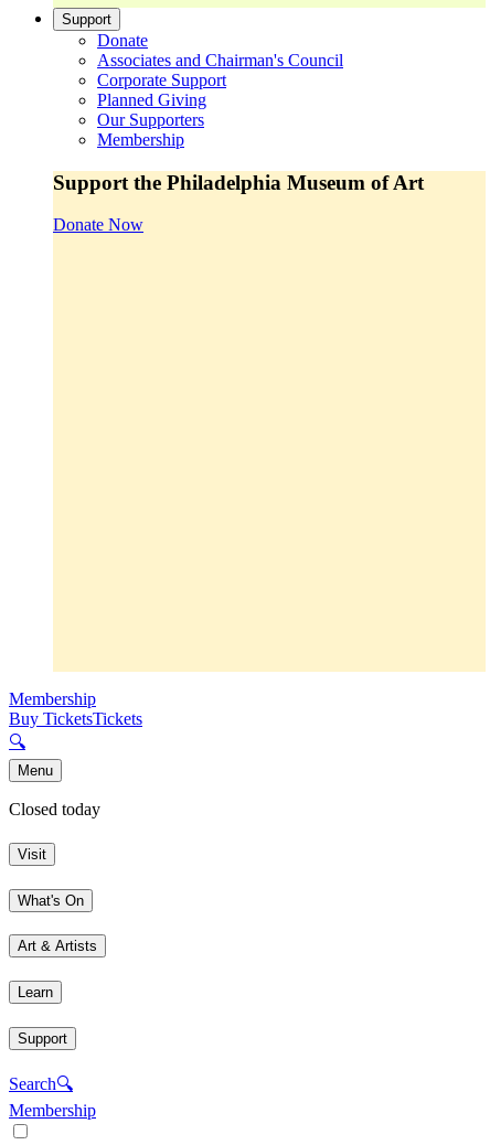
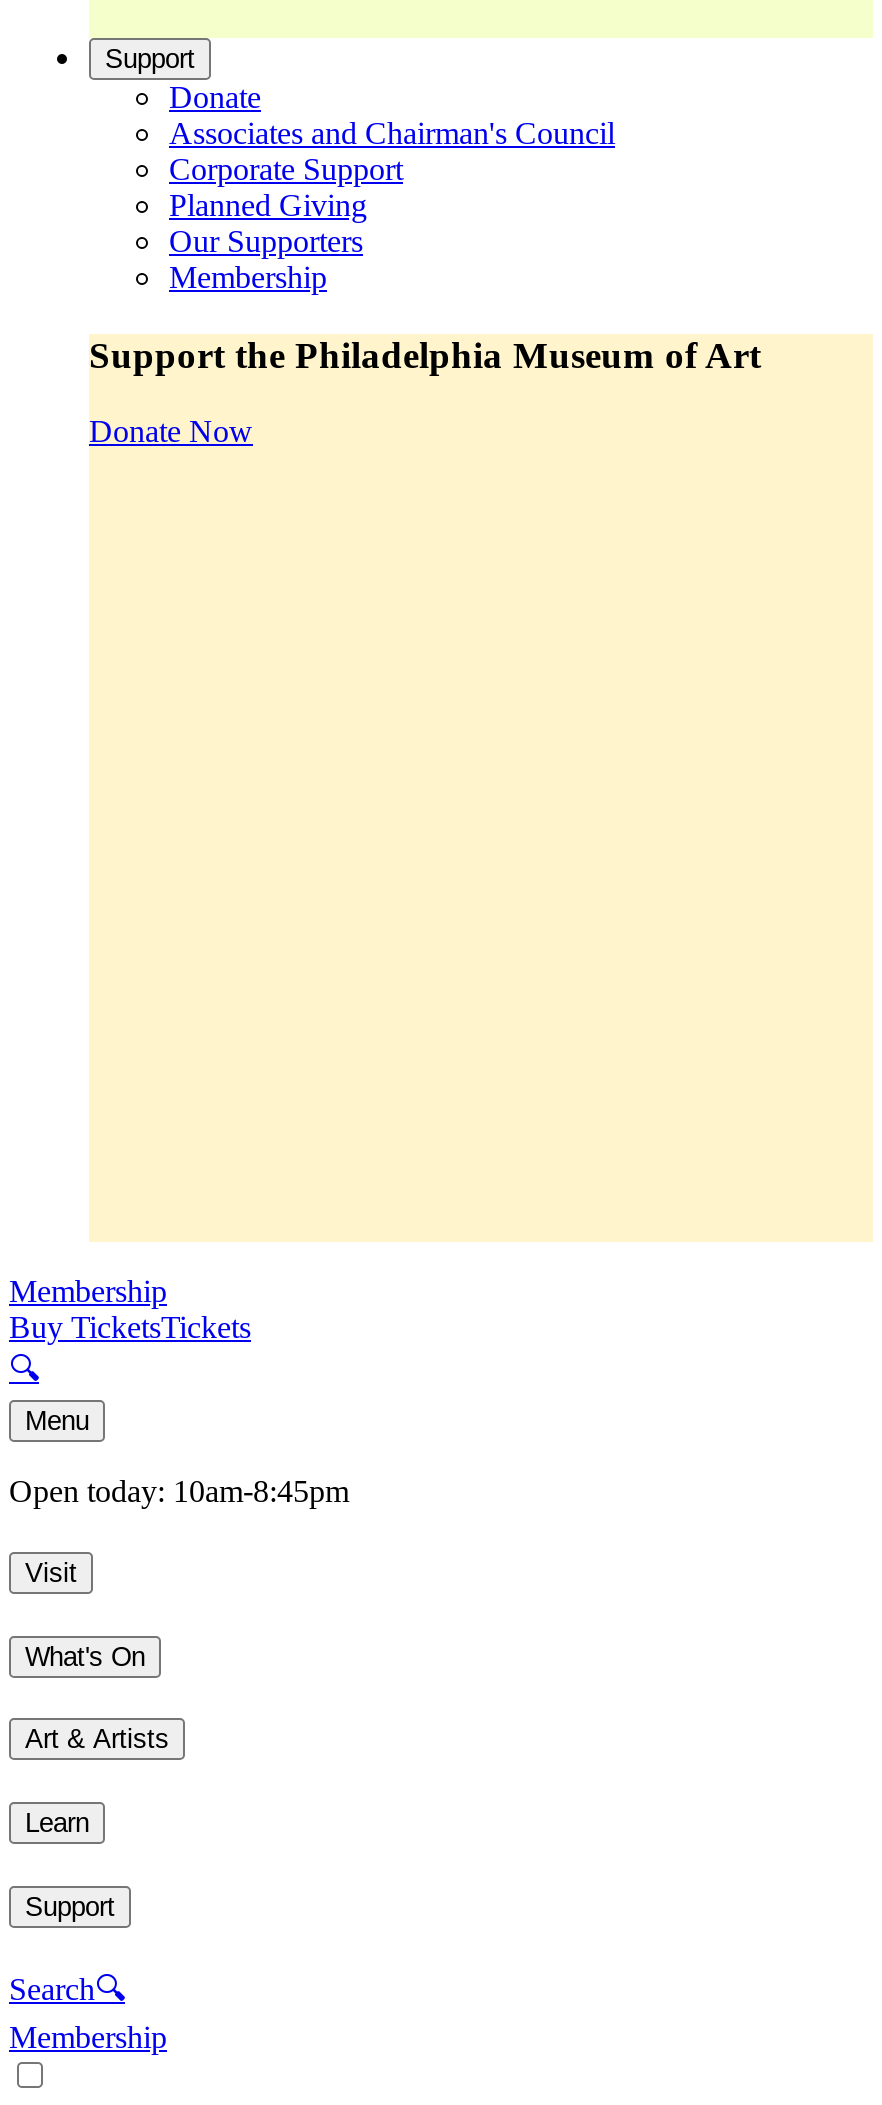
- Closed today
+ Open today: 10am-8:45pm
